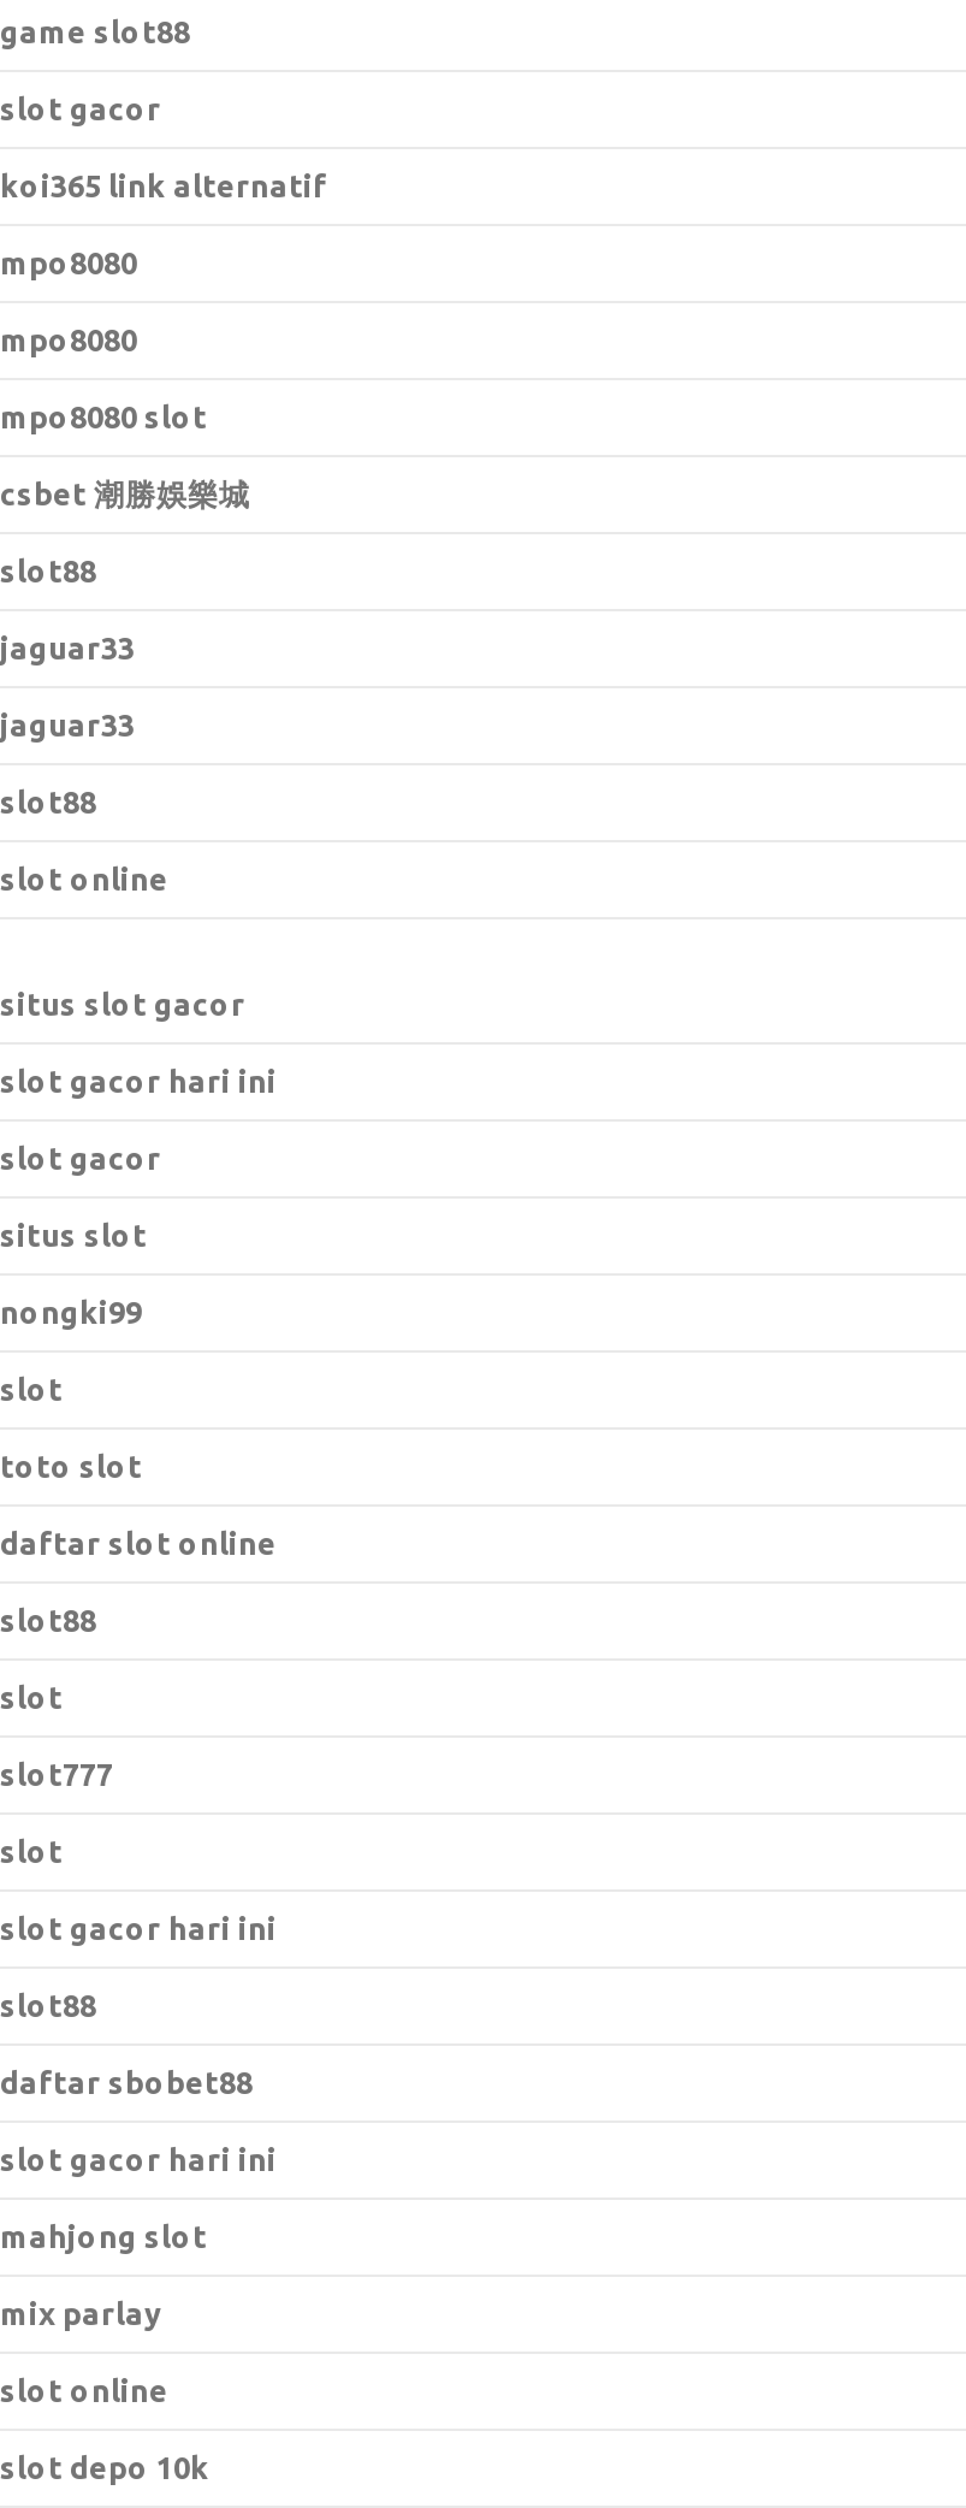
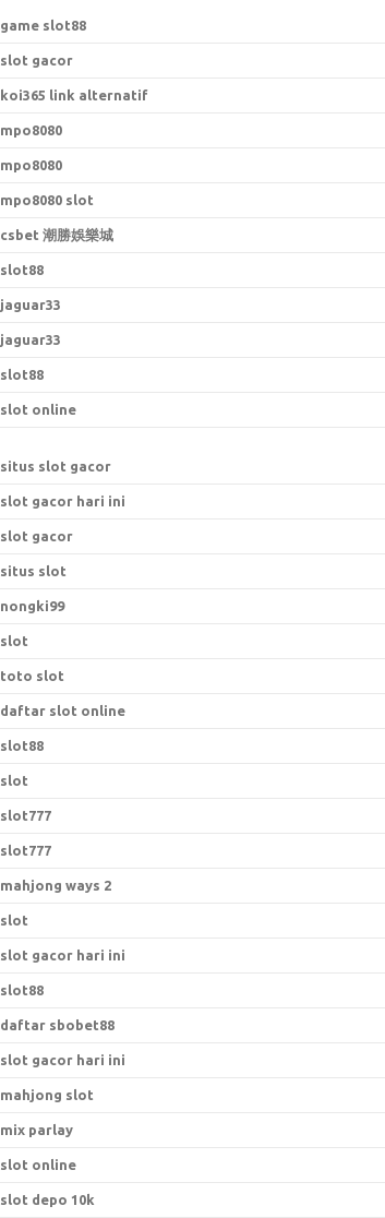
+ slot777
+ mahjong ways 2
